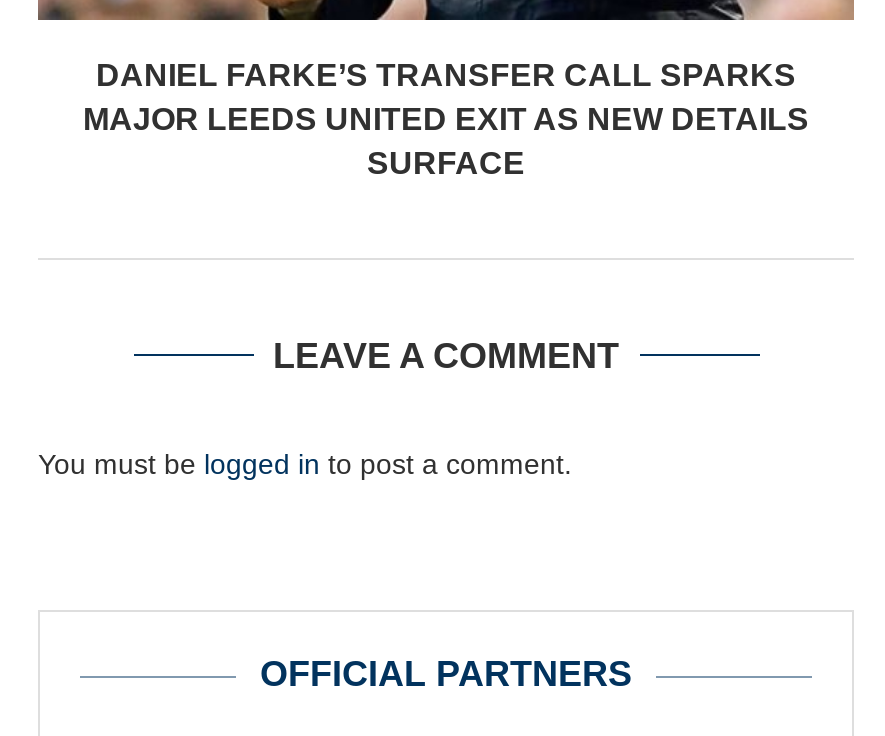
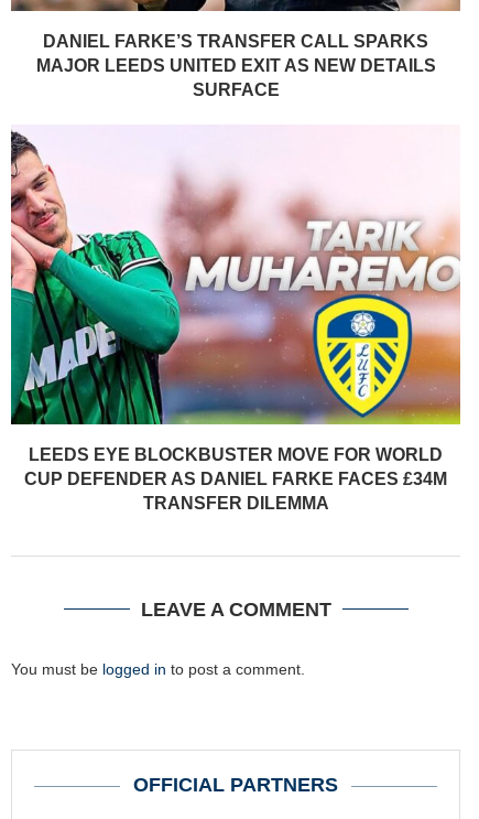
+ [image]
+ LEEDS EYE BLOCKBUSTER MOVE FOR WORLD
+ CUP DEFENDER AS DANIEL FARKE FACES £34M
+ TRANSFER DILEMMA
